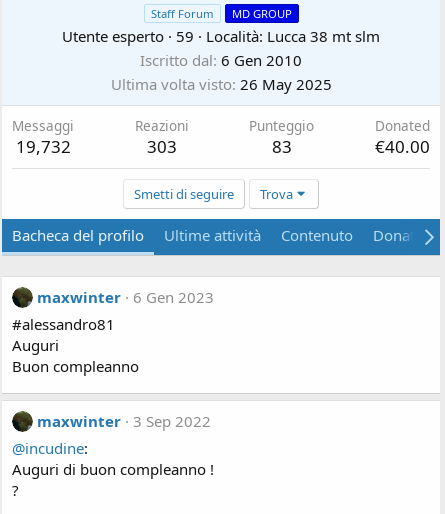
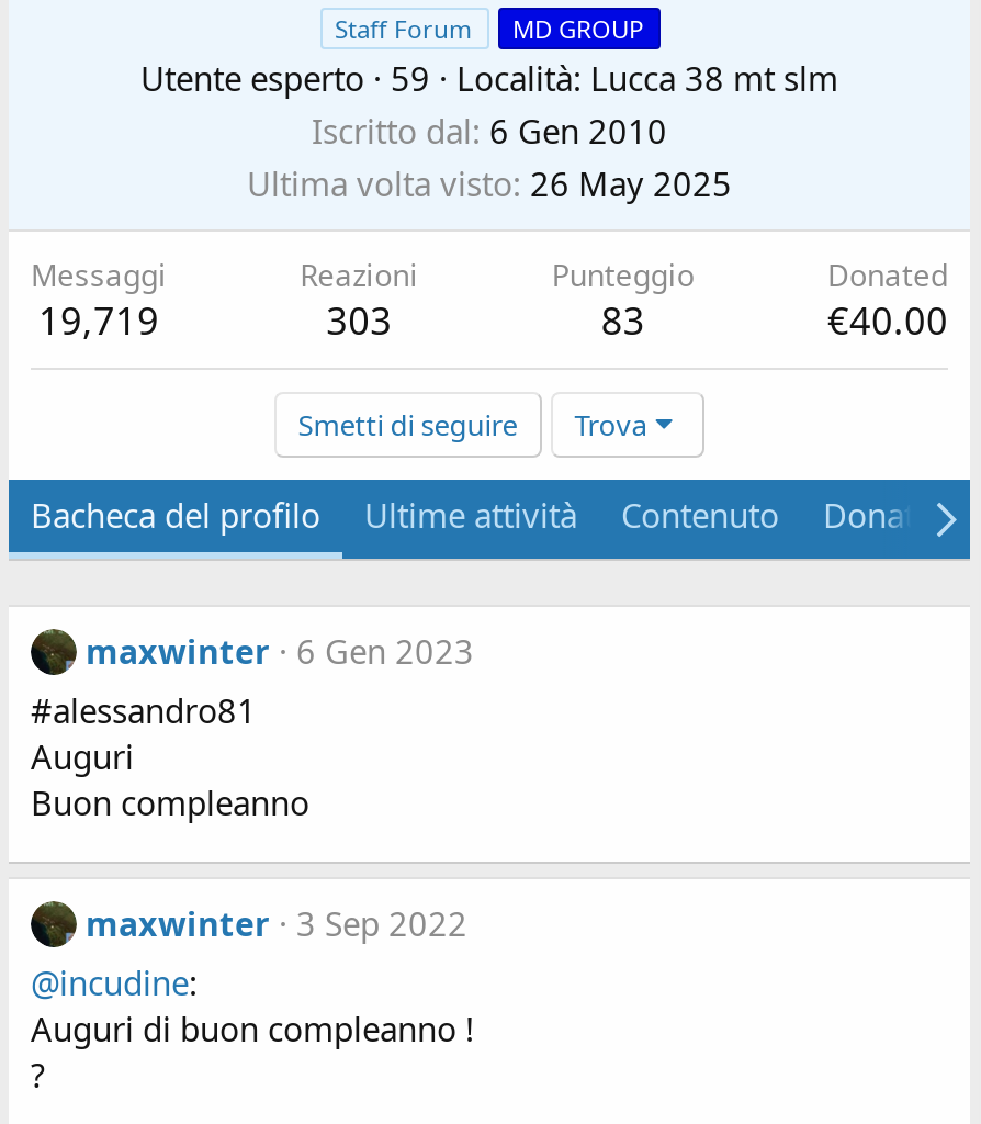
- 19,732
+ 19,719
